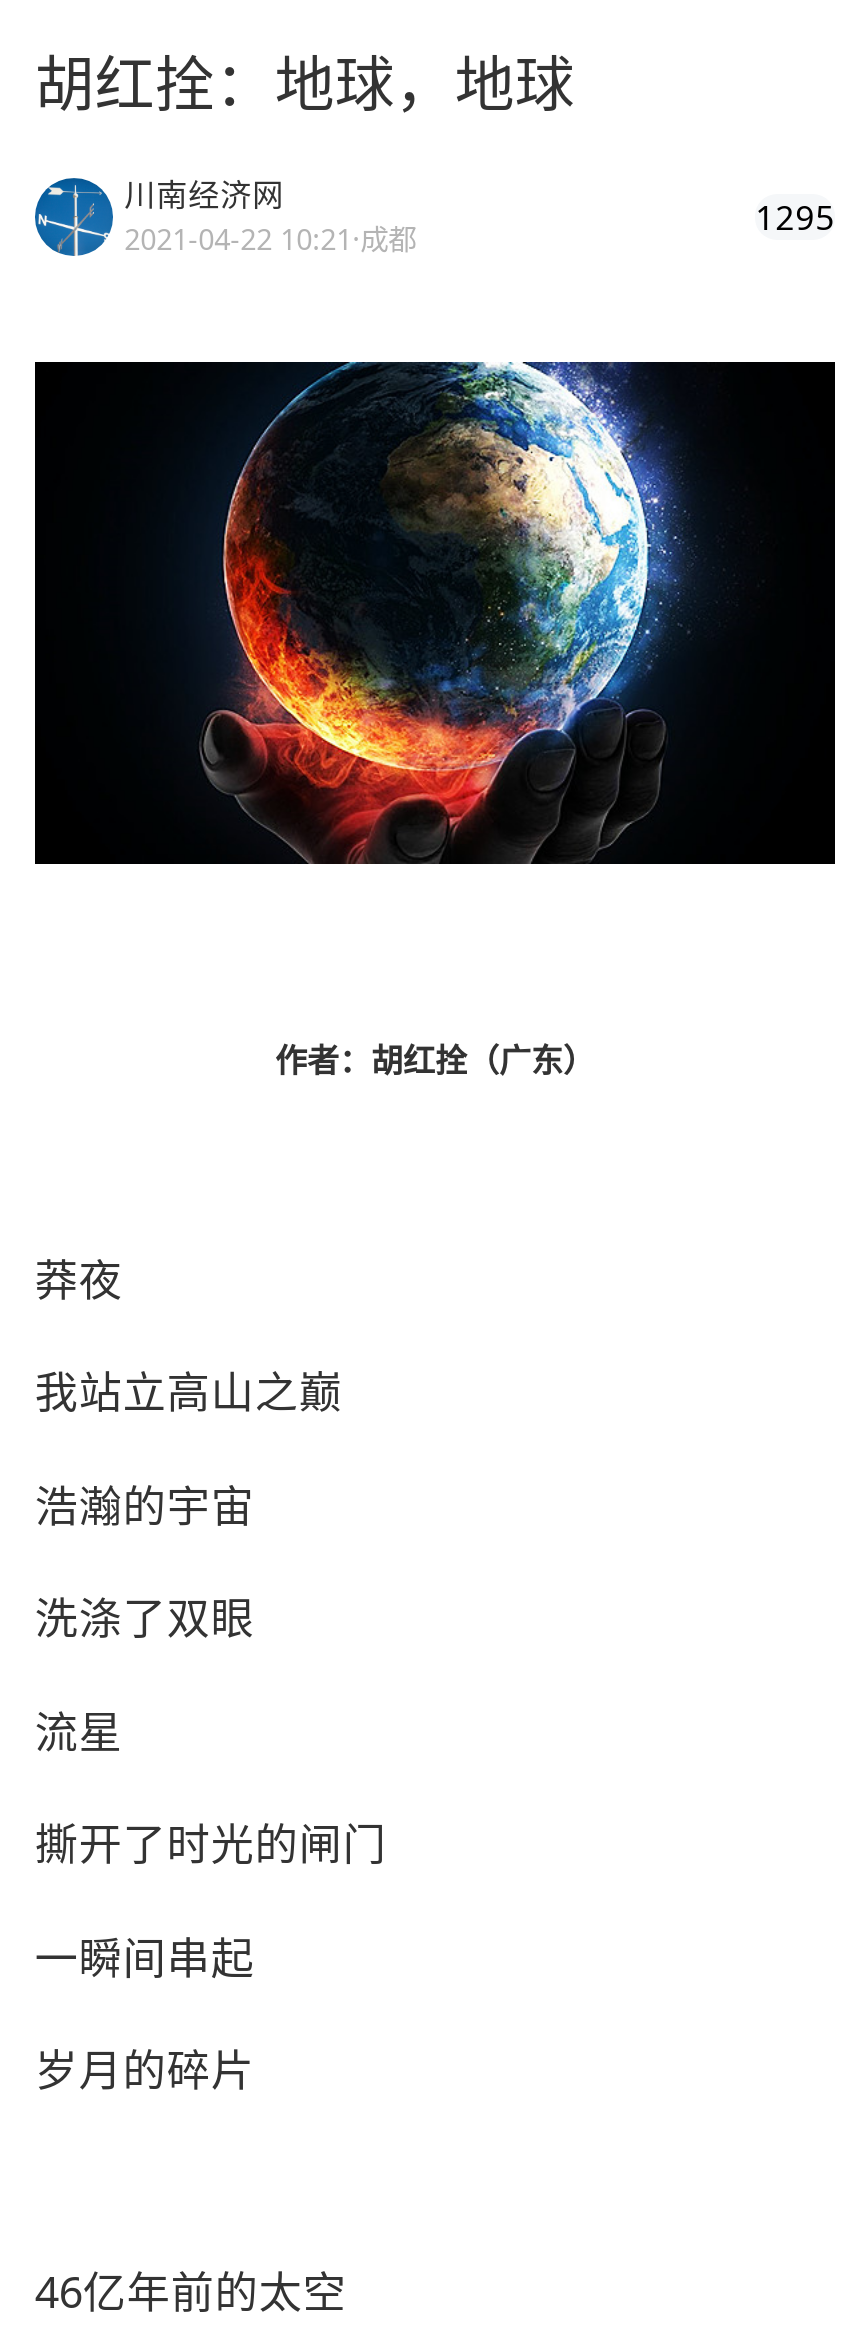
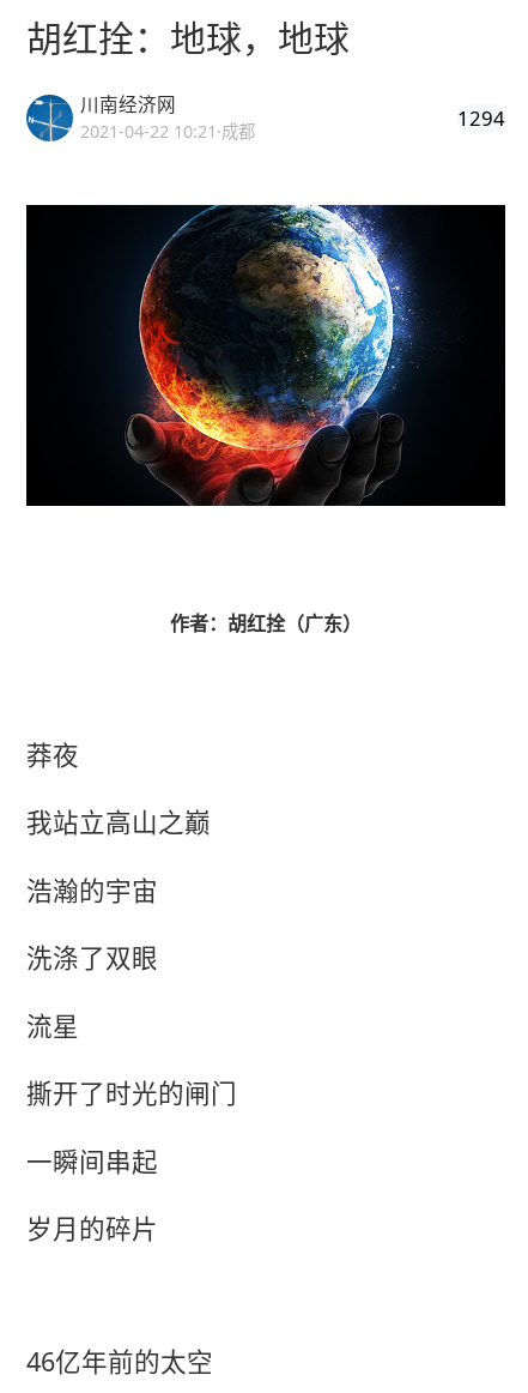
- 1295
+ 1294
